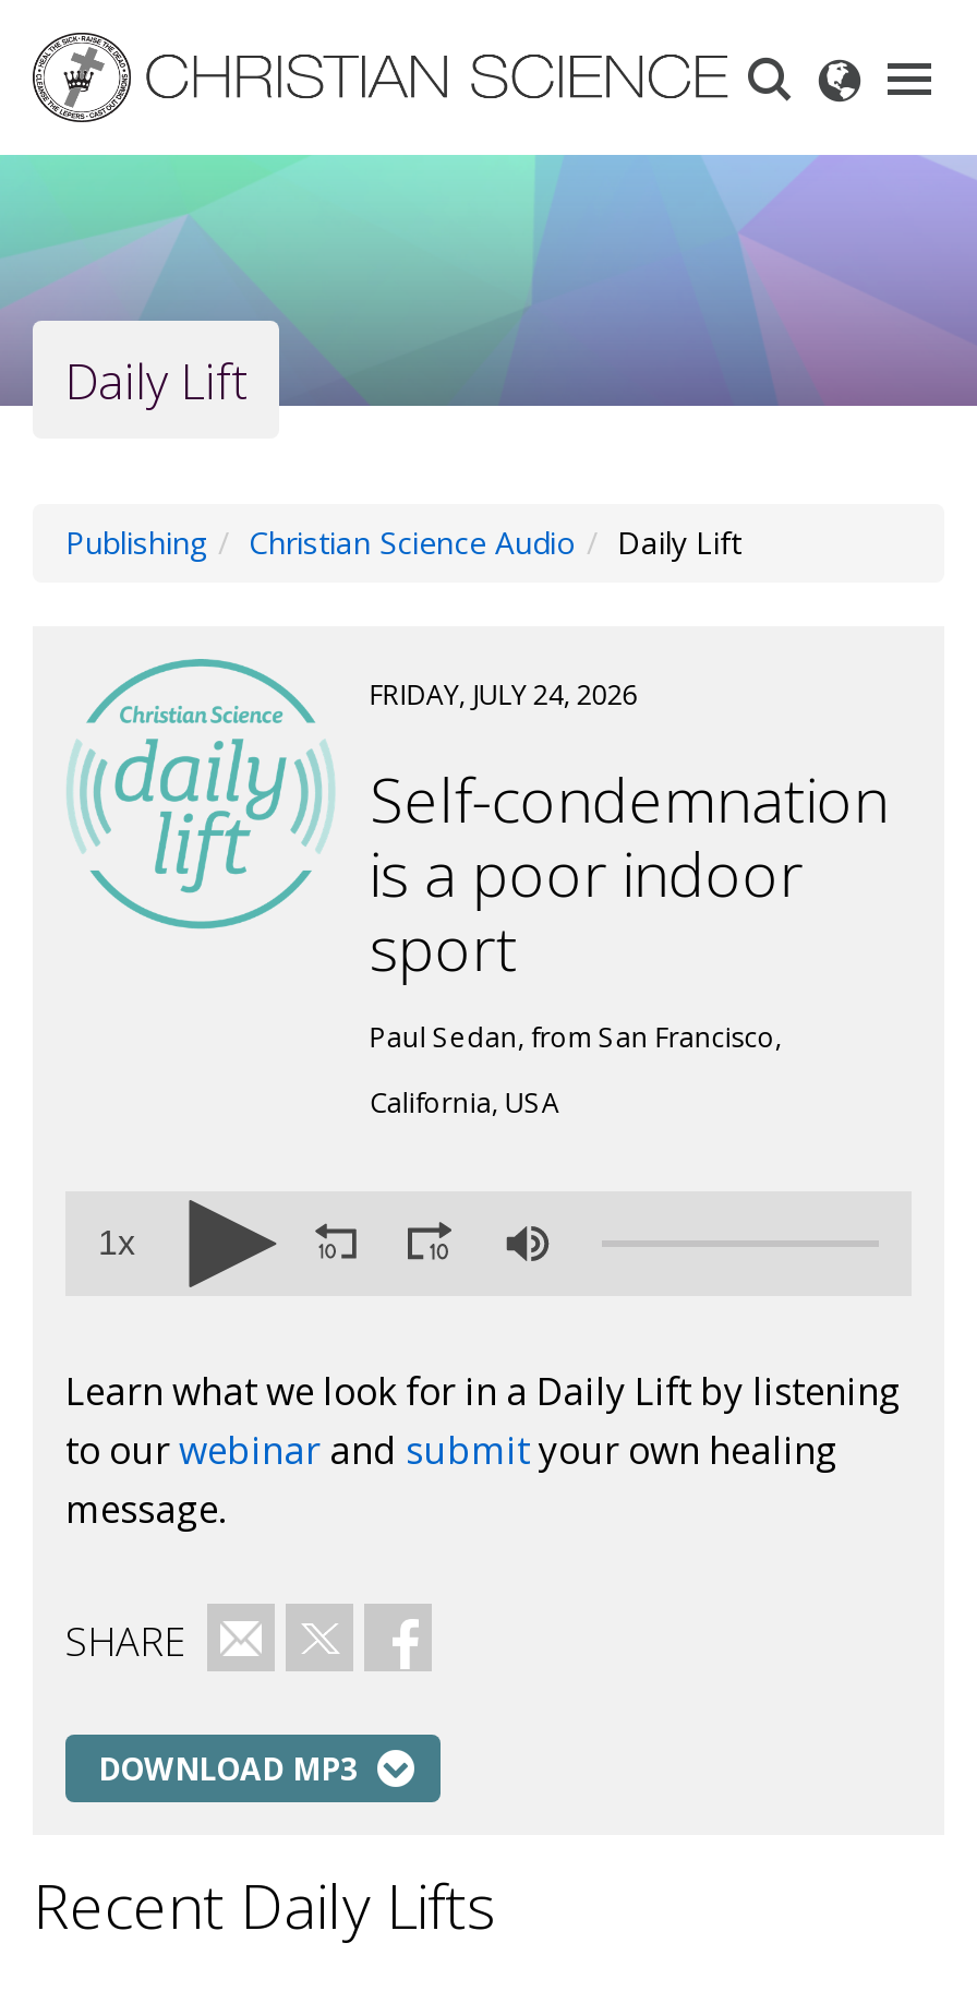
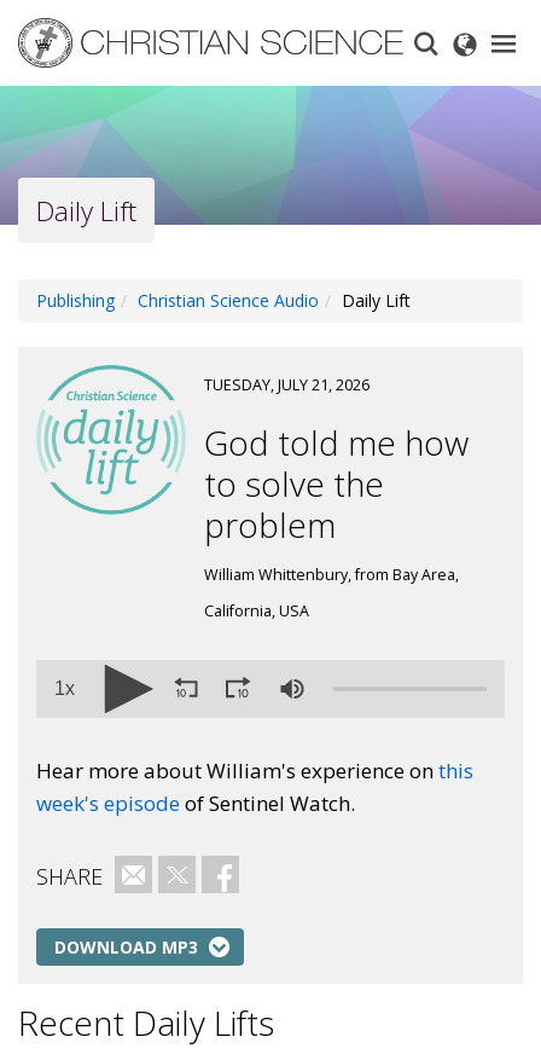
- FRIDAY, JULY 24, 2026
+ TUESDAY, JULY 21, 2026

- Self-condemnation
- is a poor indoor
- sport
- Paul Sedan, from San Francisco,
+ God told me how
+ to solve the
+ problem
+ William Whittenbury, from Bay Area,

- Learn what we look for in a Daily Lift by listening
- to our webinar and submit your own healing
- message.
+ Hear more about William's experience on this
+ week's episode of Sentinel Watch.
